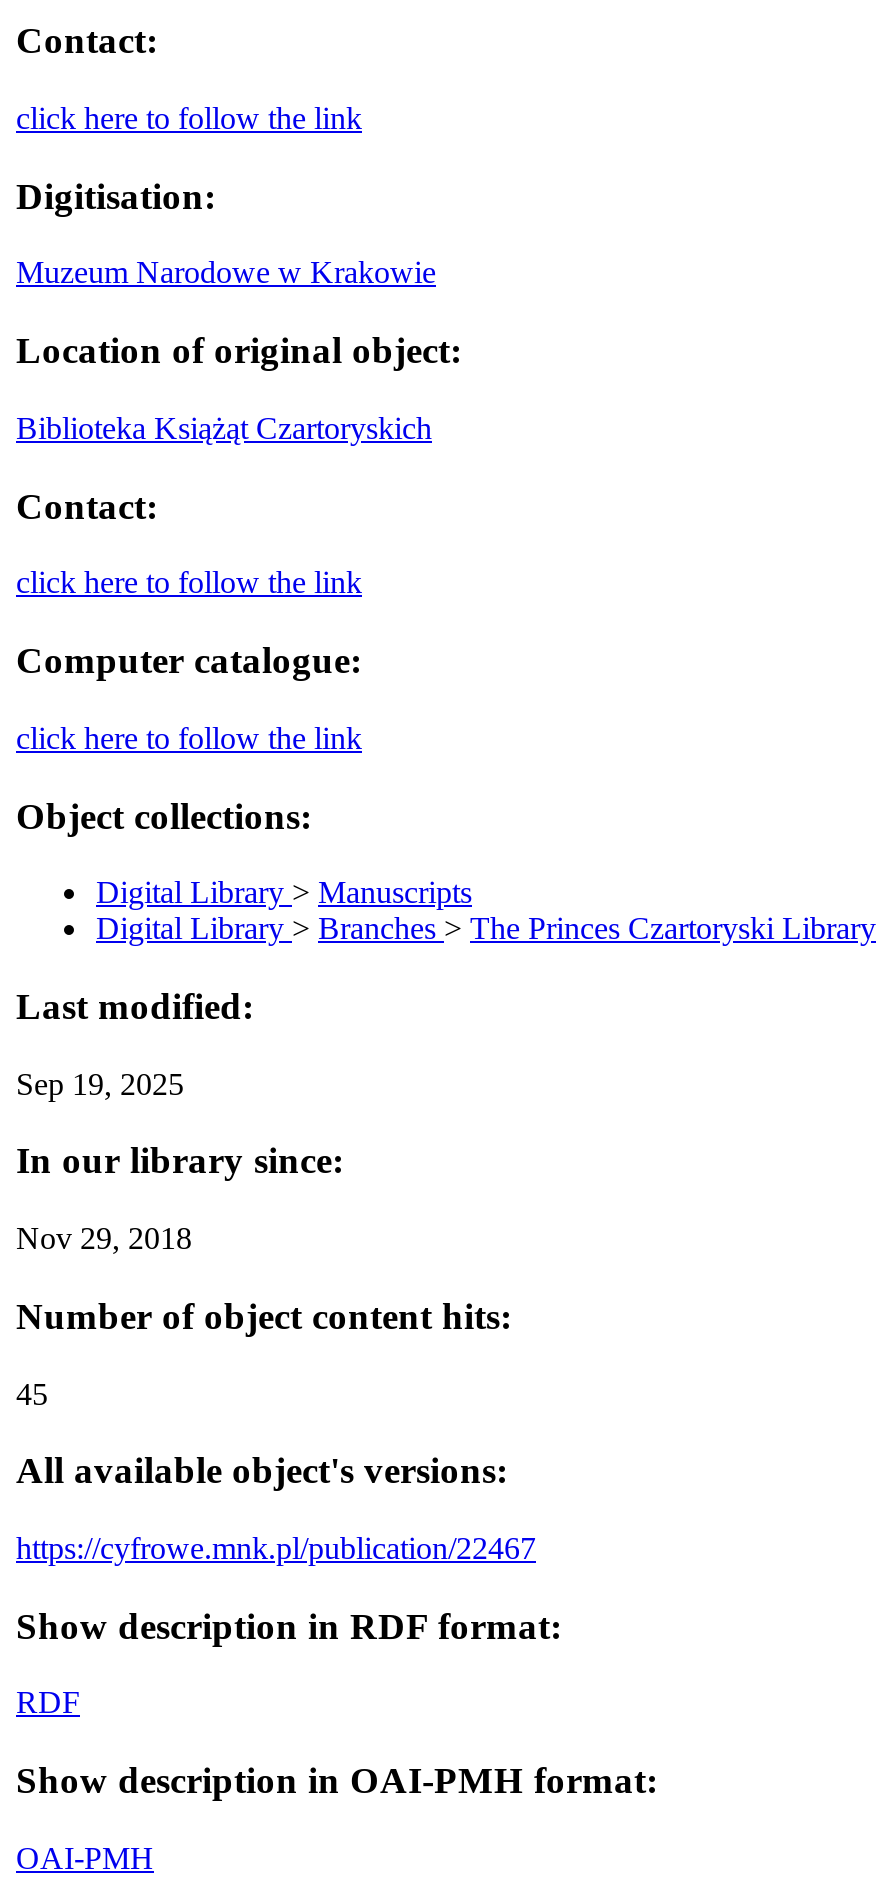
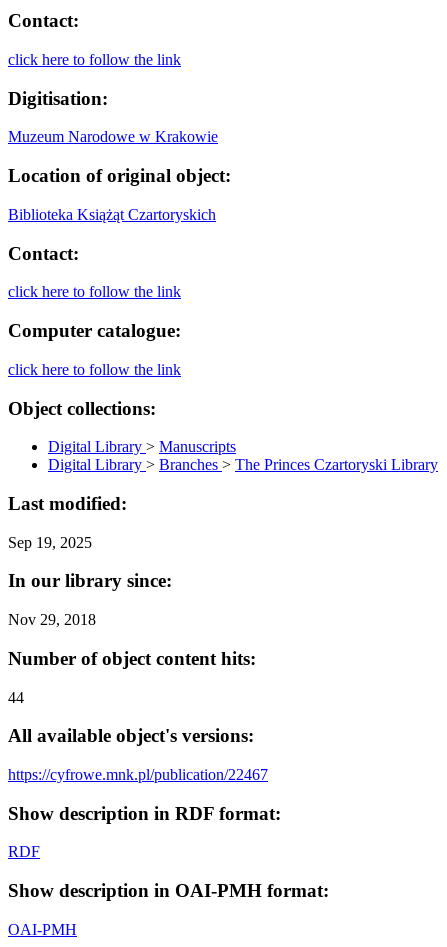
- 45
+ 44
